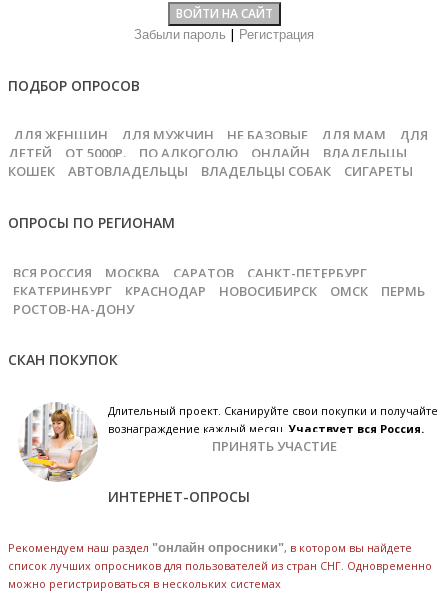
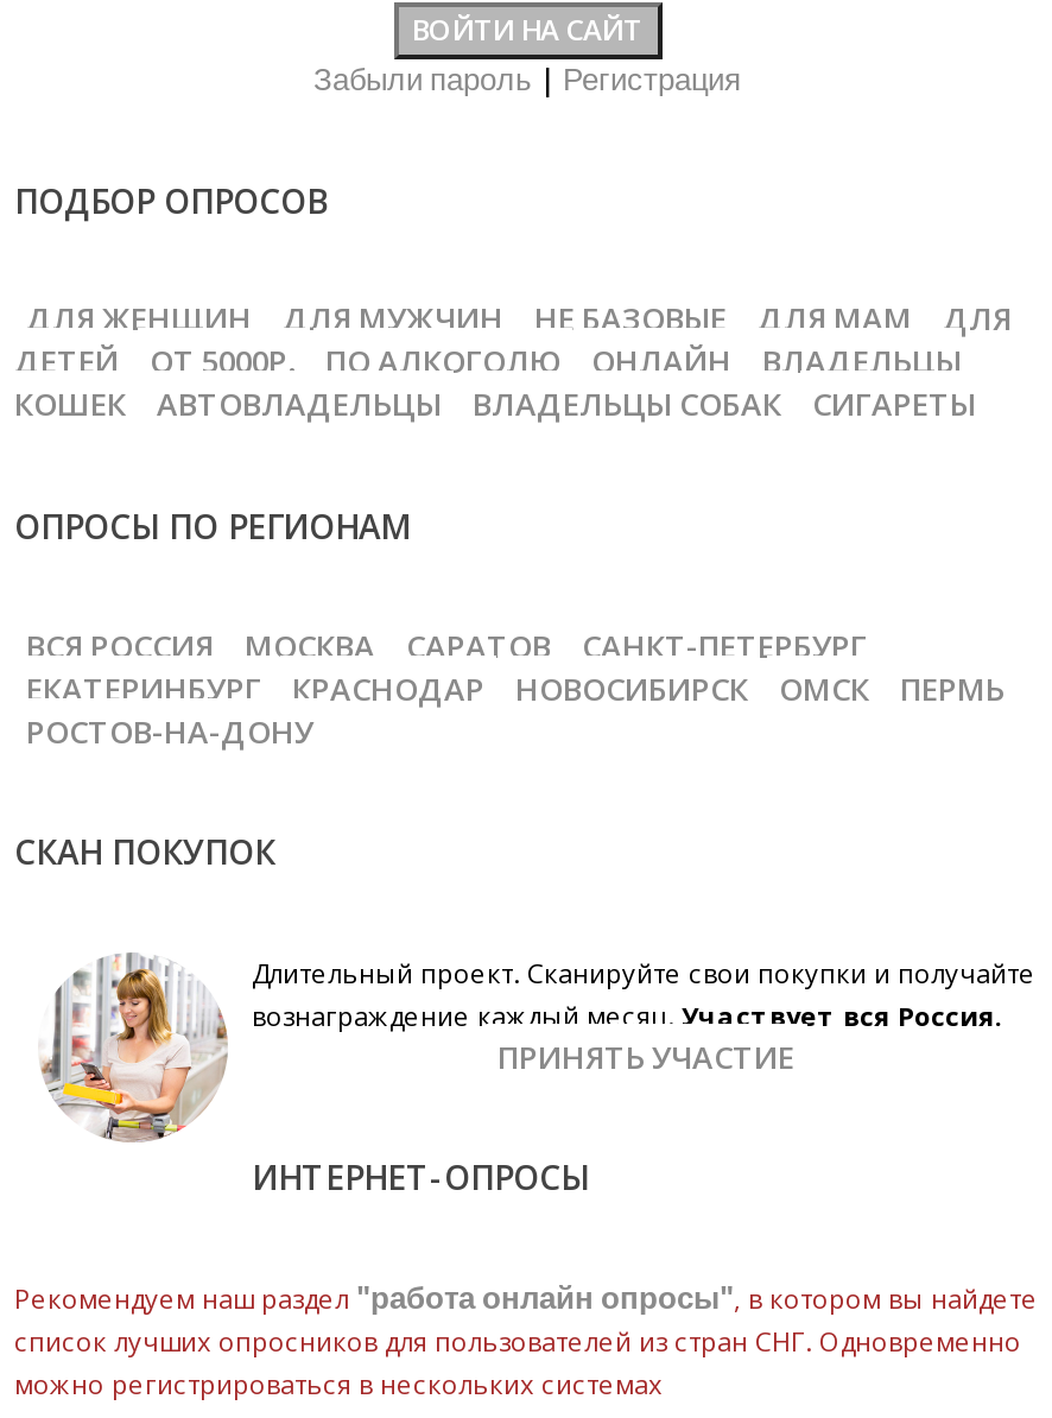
- Рекомендуем наш раздел "онлайн опросники", в котором вы найдете
+ Рекомендуем наш раздел "работа онлайн опросы", в котором вы найдете
